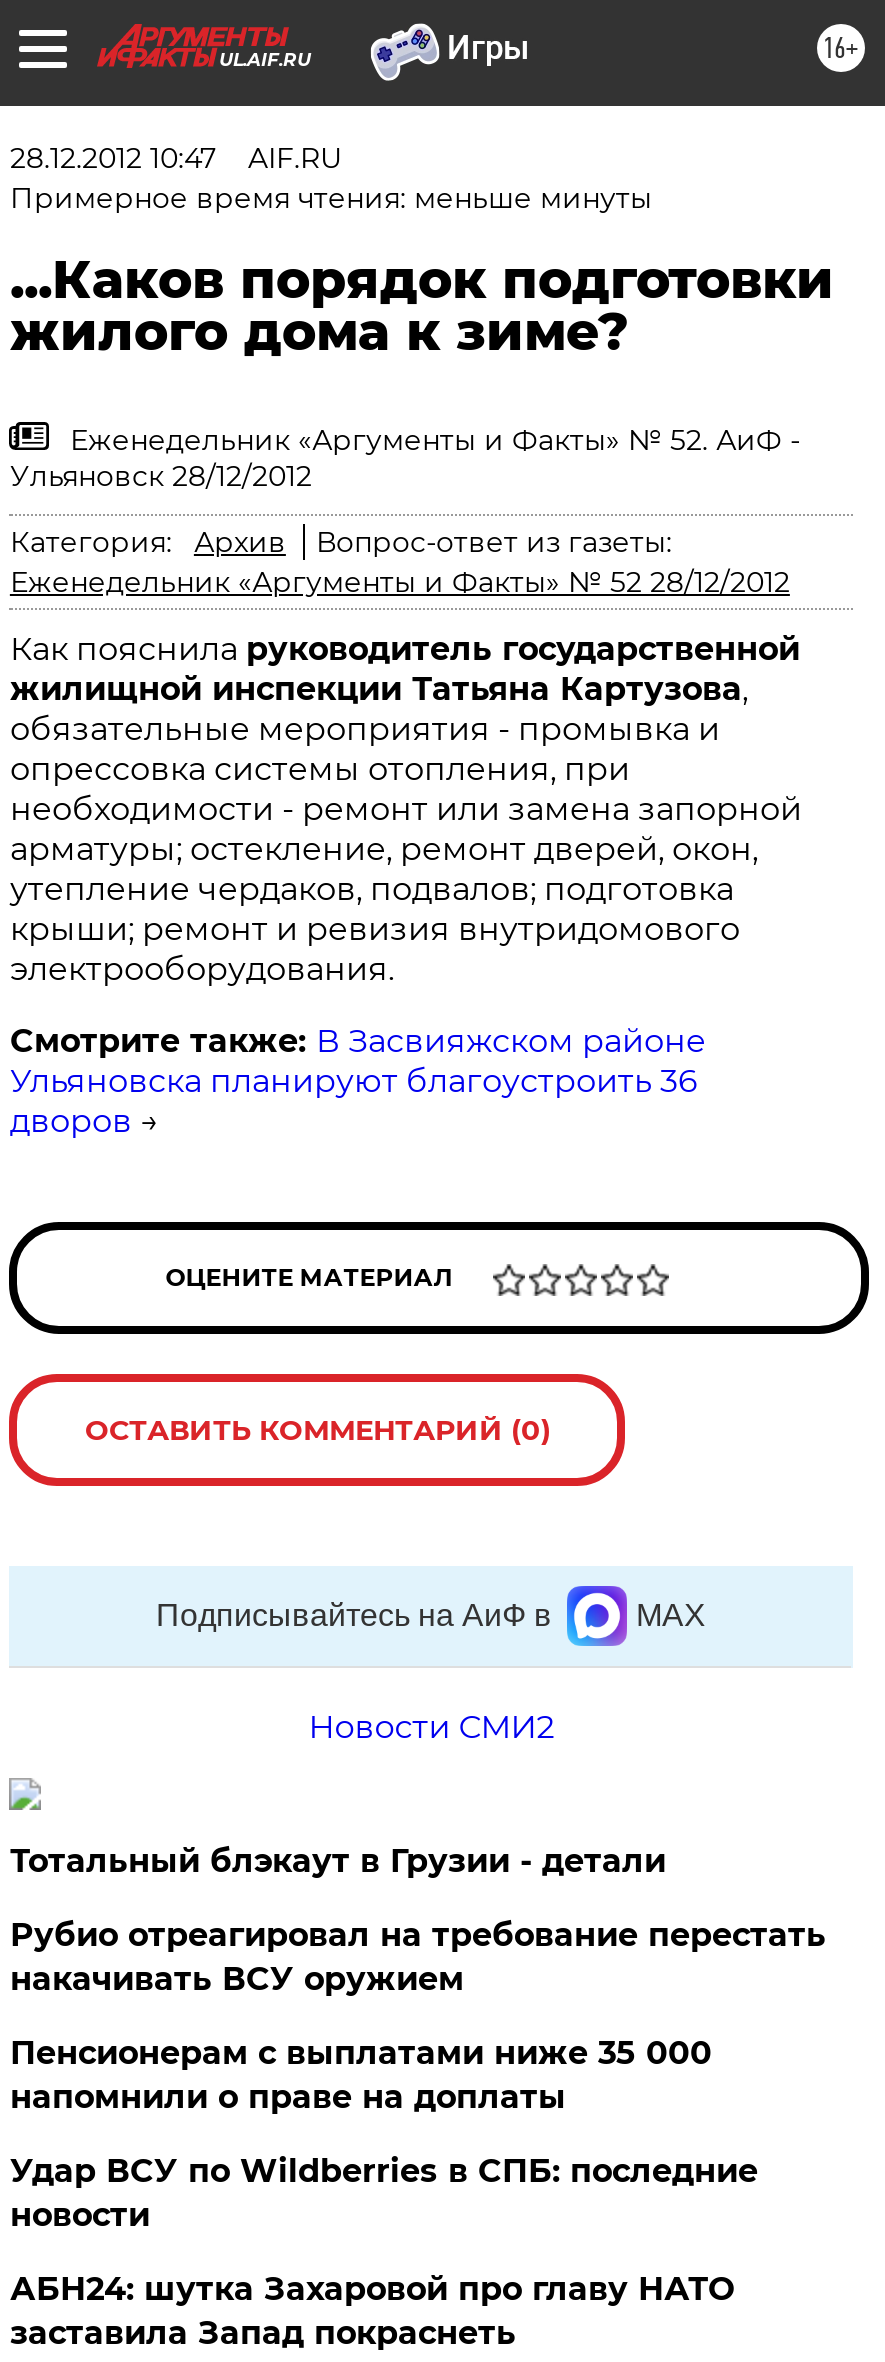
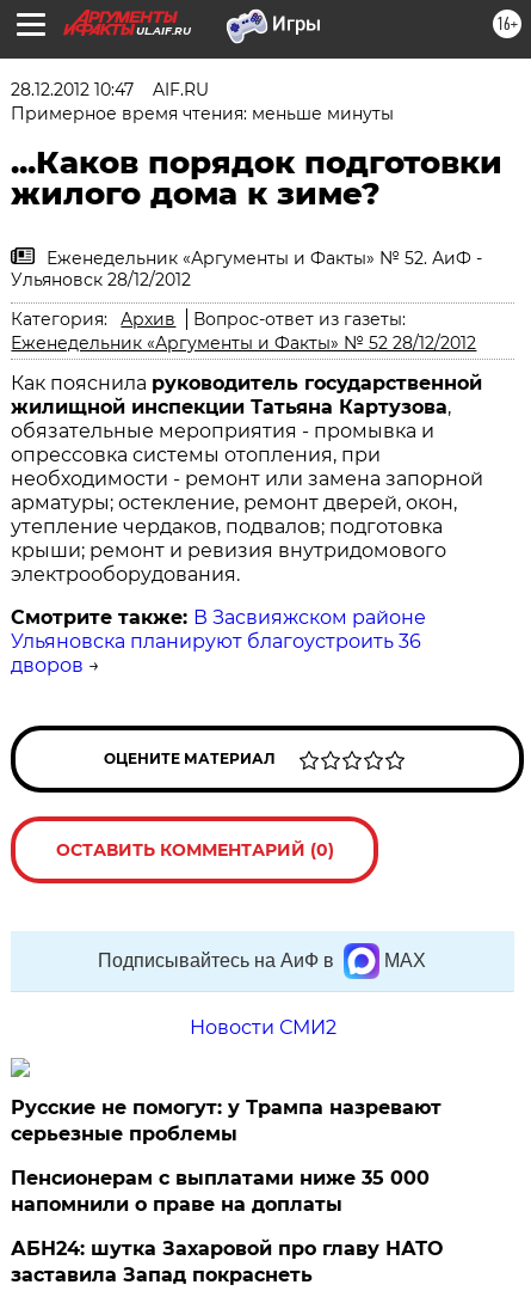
- Тотальный блэкаут в Грузии - детали
- Рубио отреагировал на требование перестать
- накачивать ВСУ оружием
+ Русские не помогут: у Трампа назревают
+ серьезные проблемы

- Удар ВСУ по Wildberries в СПБ: последние
- новости
